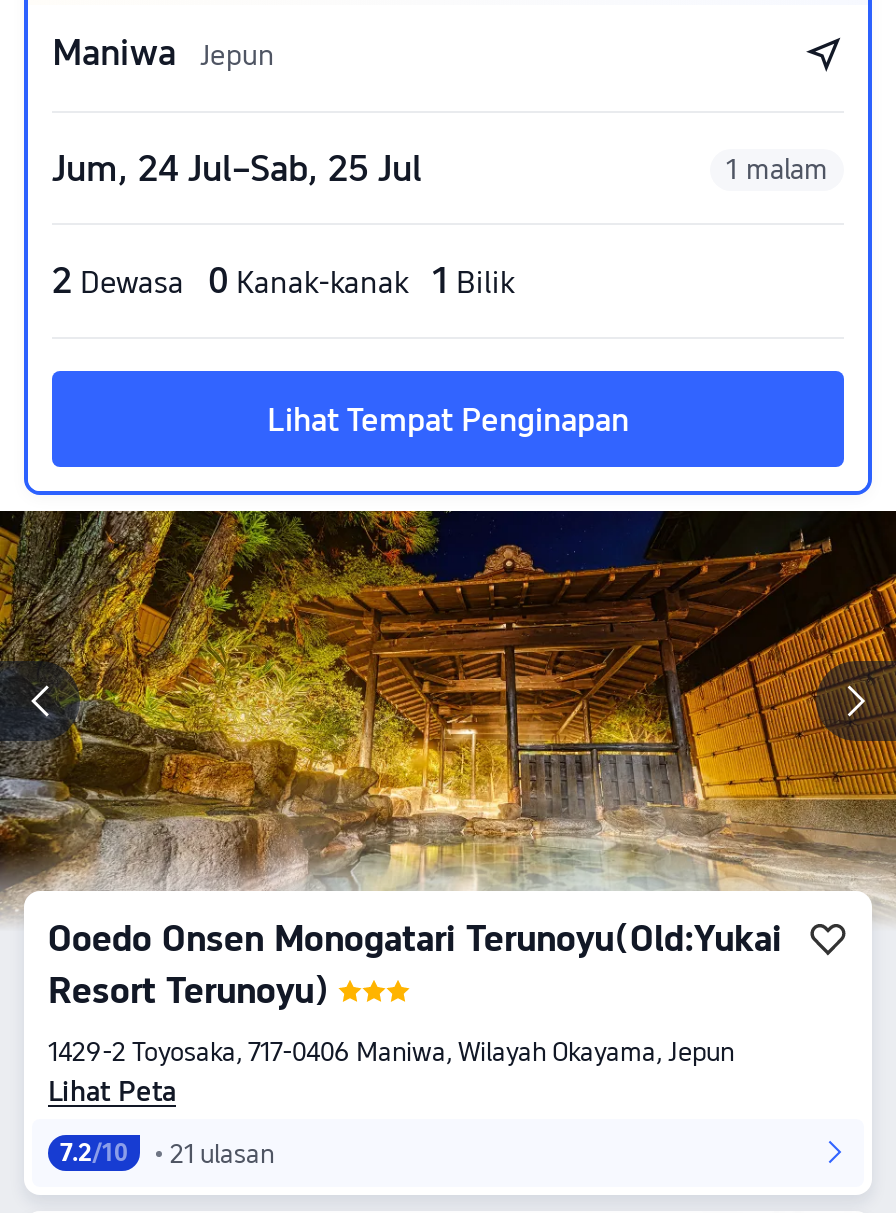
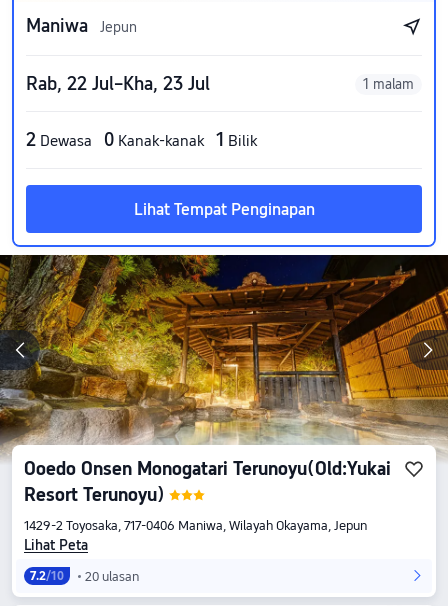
- Jum, 24 Jul–Sab, 25 Jul
+ Rab, 22 Jul–Kha, 23 Jul

- 7.2/10 21 ulasan
+ 7.2/10 20 ulasan
